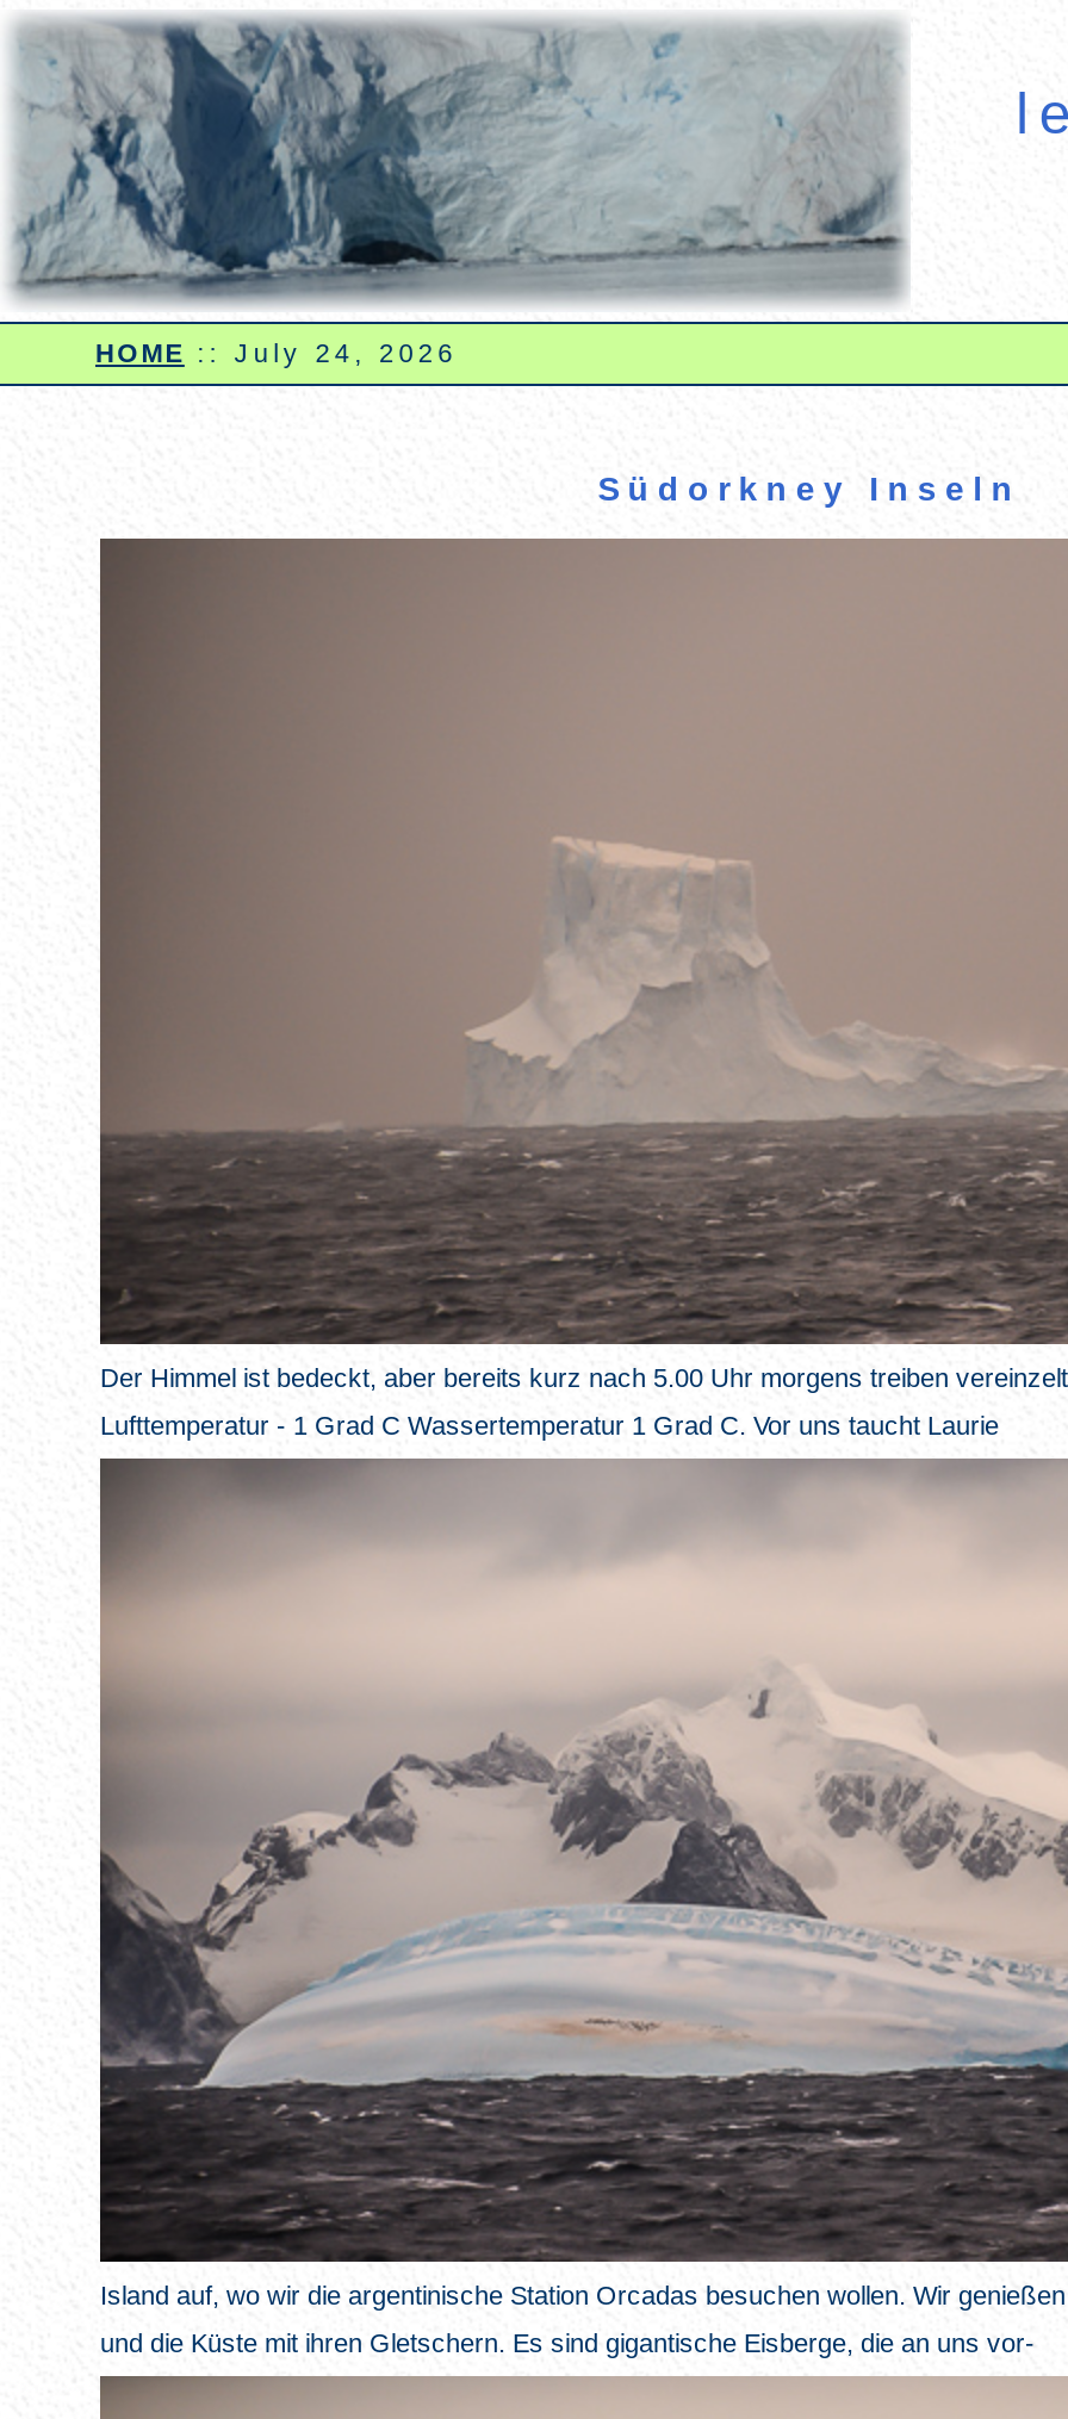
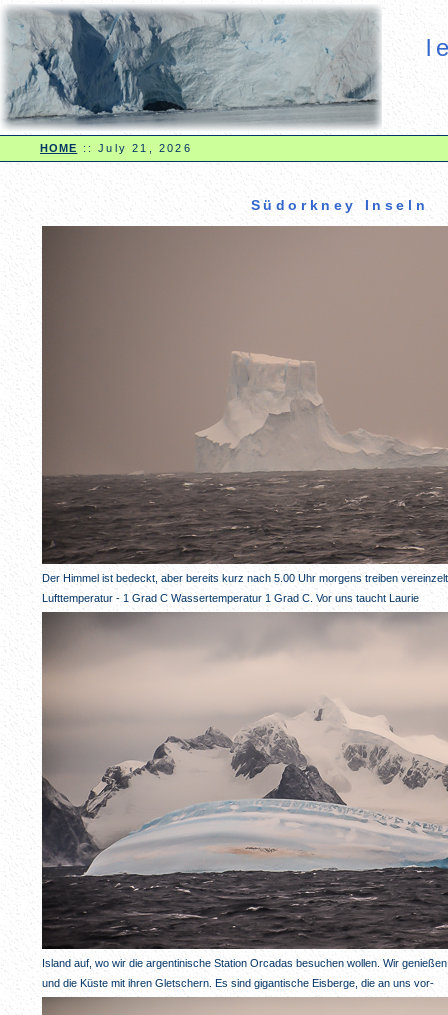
- HOME:: July 24, 2026
+ HOME:: July 21, 2026
